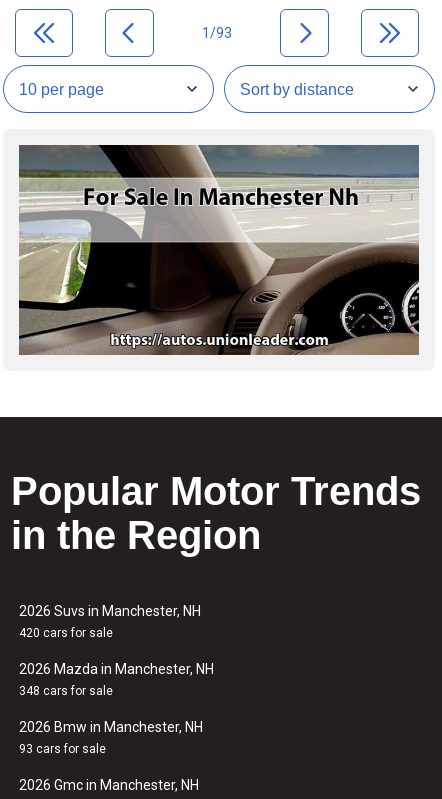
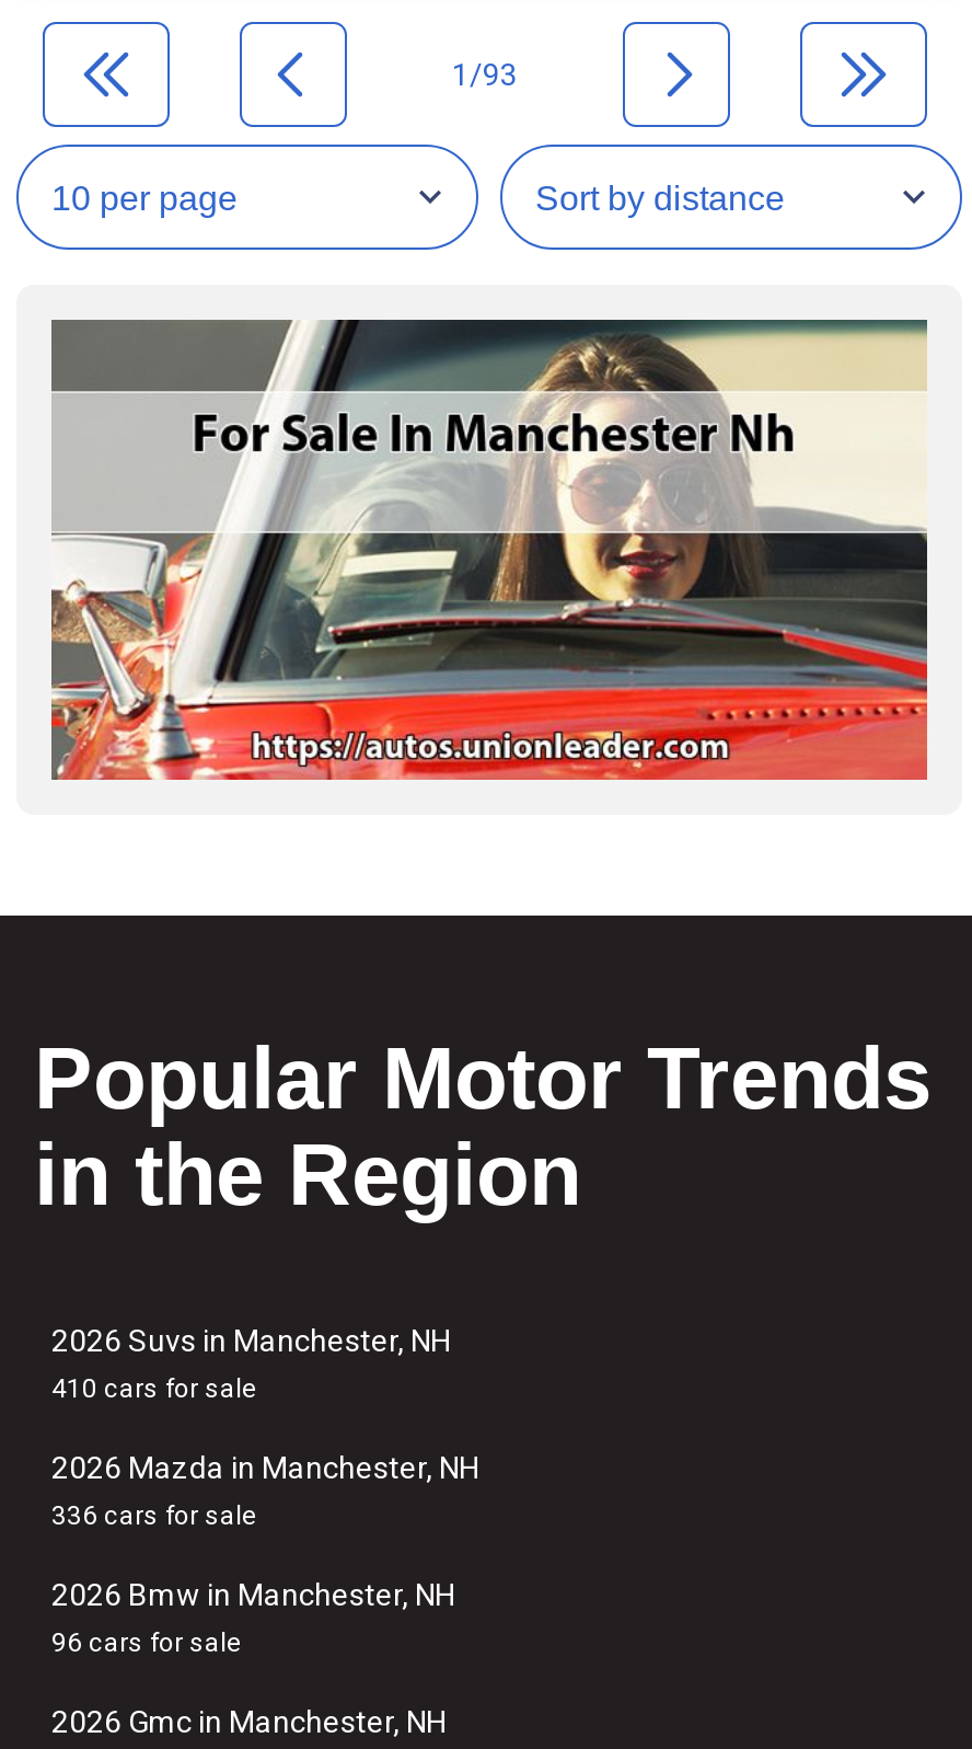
- [image]
+ [image]

- 420 cars for sale
+ 410 cars for sale

- 348 cars for sale
+ 336 cars for sale

- 93 cars for sale
+ 96 cars for sale
